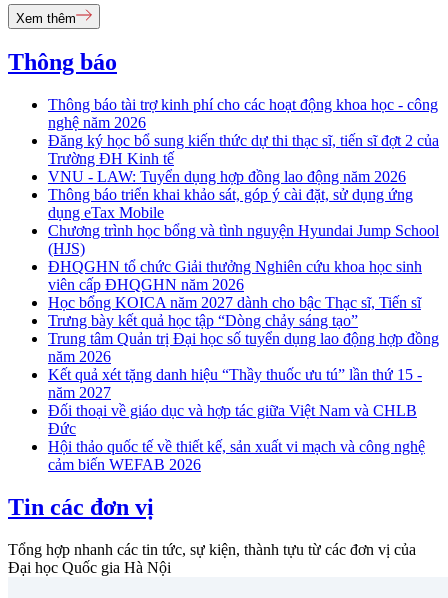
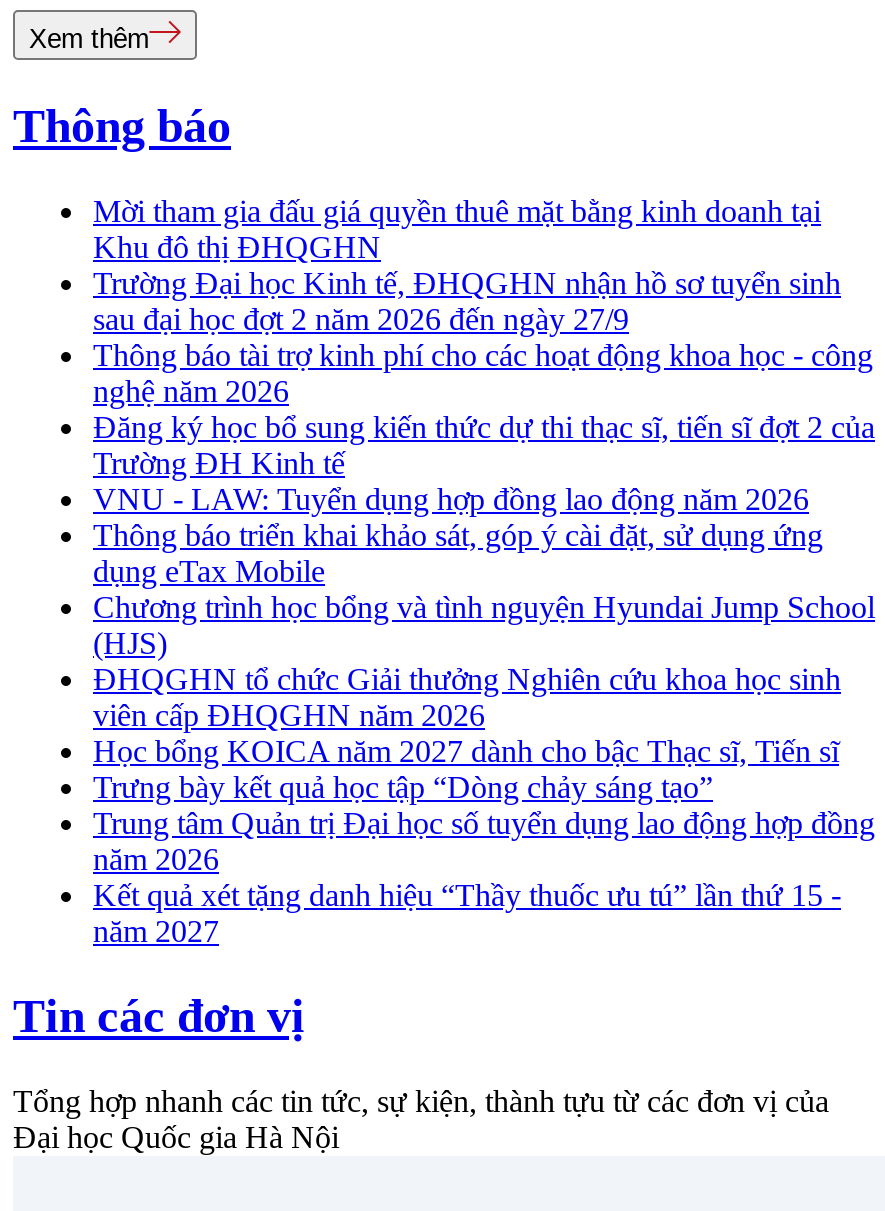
+ Mời tham gia đấu giá quyền thuê mặt bằng kinh doanh tại
+ Khu đô thị ĐHQGHN
+ Trường Đại học Kinh tế, ĐHQGHN nhận hồ sơ tuyển sinh
+ sau đại học đợt 2 năm 2026 đến ngày 27/9

moved down: Thông báo tài trợ kinh phí cho các hoạt động khoa học - công | nghệ năm 2026 | Đăng ký học bổ sung kiến thức dự thi thạc sĩ, tiến sĩ đợt 2 của | ... | Kết quả xét tặng danh hiệu “Thầy thuốc ưu tú” lần thứ 15 - | năm 2027

- Đối thoại về giáo dục và hợp tác giữa Việt Nam và CHLB
- Đức
- Hội thảo quốc tế về thiết kế, sản xuất vi mạch và công nghệ
- cảm biến WEFAB 2026
